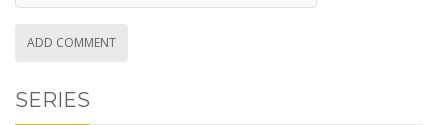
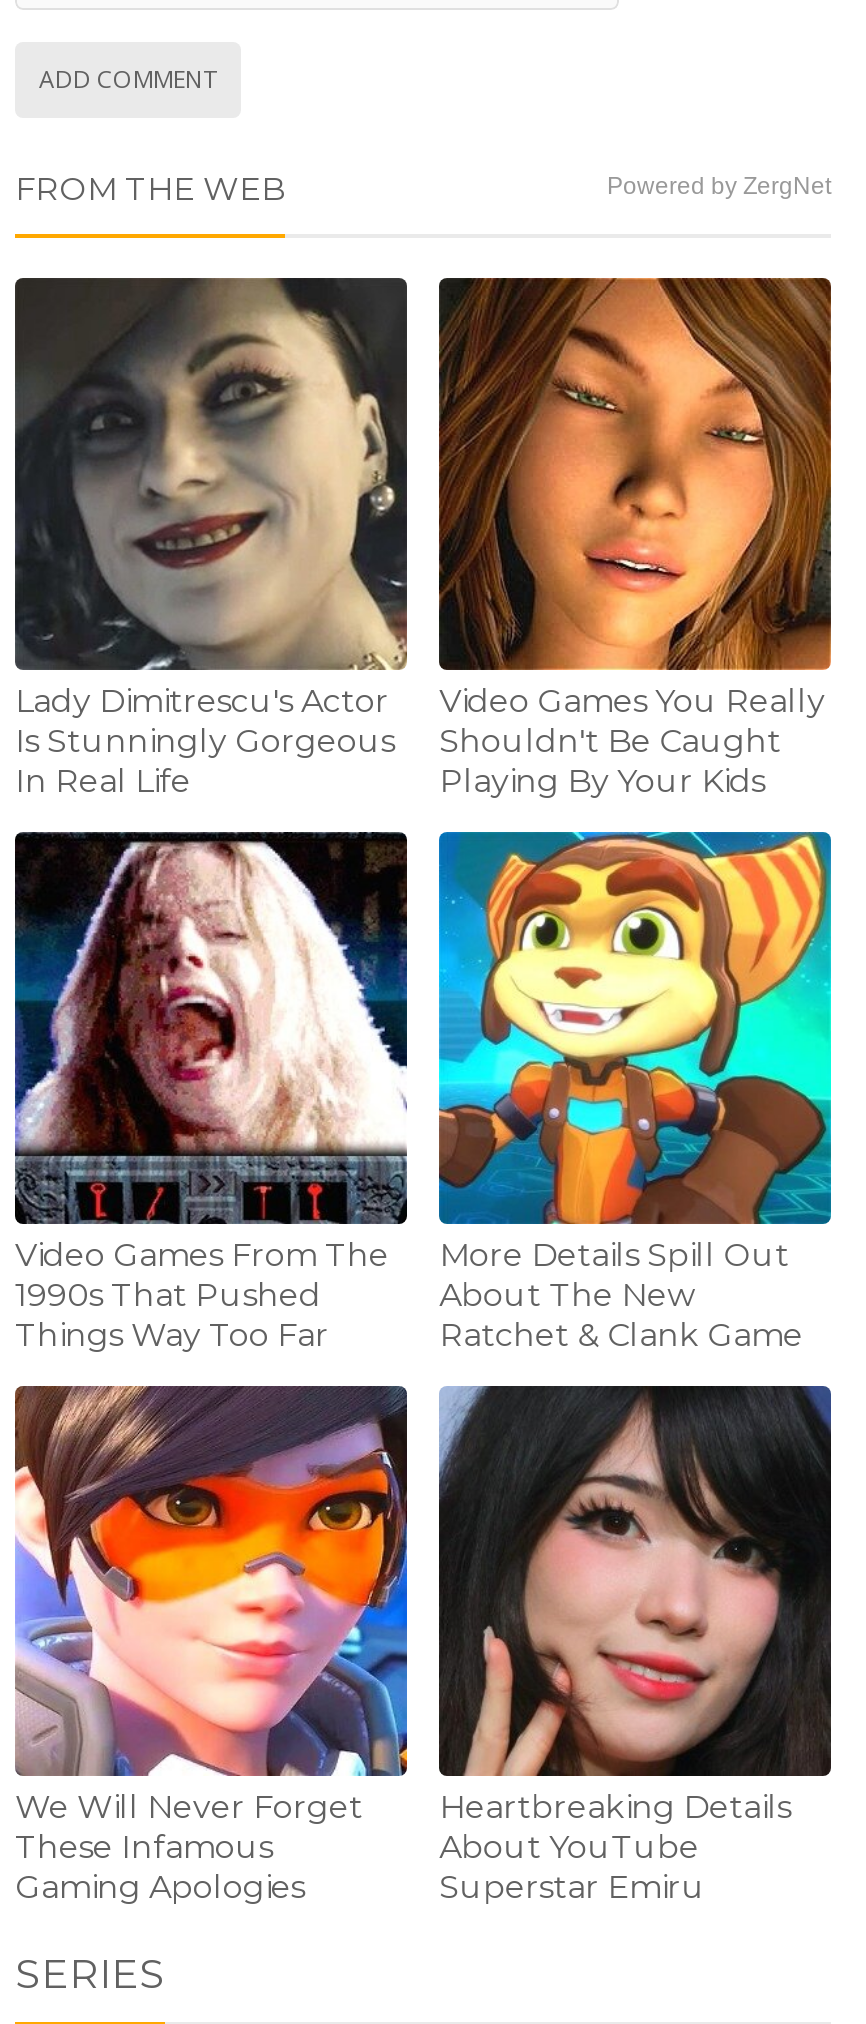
+ [image]
+ Lady Dimitrescu's Actor
+ Is Stunningly Gorgeous
+ In Real Life

+ [image]
+ Video Games From The
+ 1990s That Pushed
+ Things Way Too Far

+ [image]
+ We Will Never Forget
+ These Infamous
+ Gaming Apologies

+ FROM THE WEB
+ Powered by ZergNet

+ [image]
+ Video Games You Really
+ Shouldn't Be Caught
+ Playing By Your Kids

+ [image]
+ More Details Spill Out
+ About The New
+ Ratchet & Clank Game

+ [image]
+ Heartbreaking Details
+ About YouTube
+ Superstar Emiru
